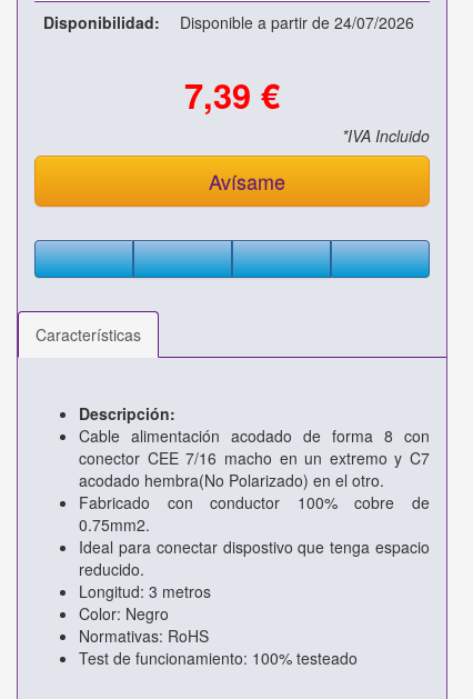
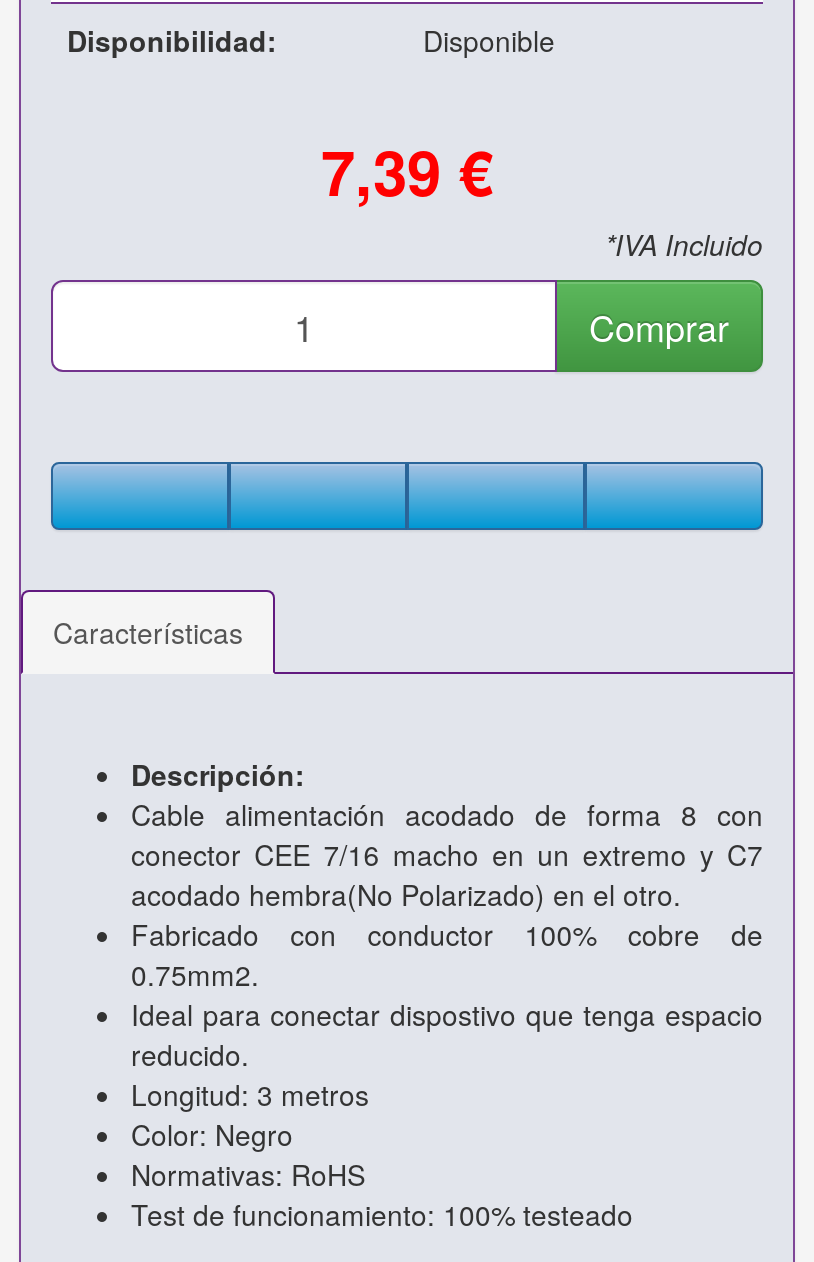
- Disponible a partir de 24/07/2026
+ Disponible

- Avísame
+ Comprar
